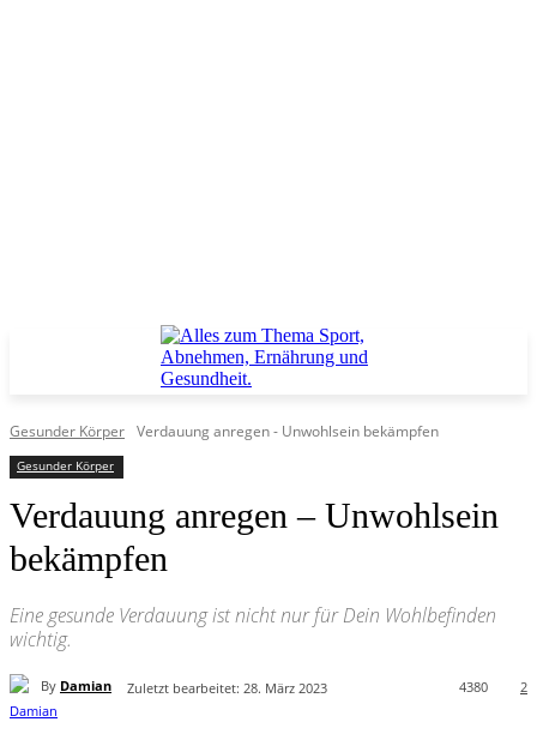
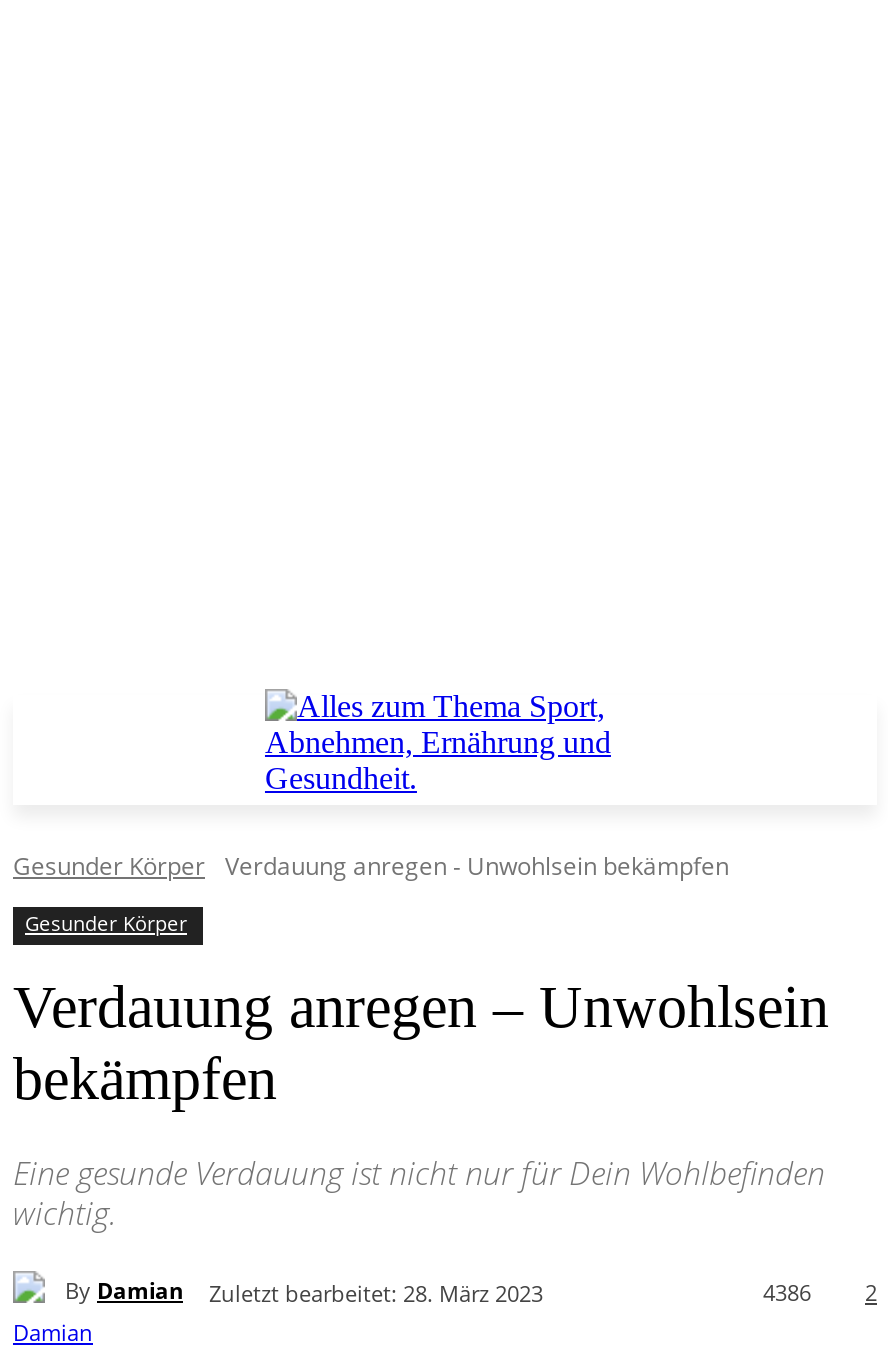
- 4380 2
+ 4386 2
